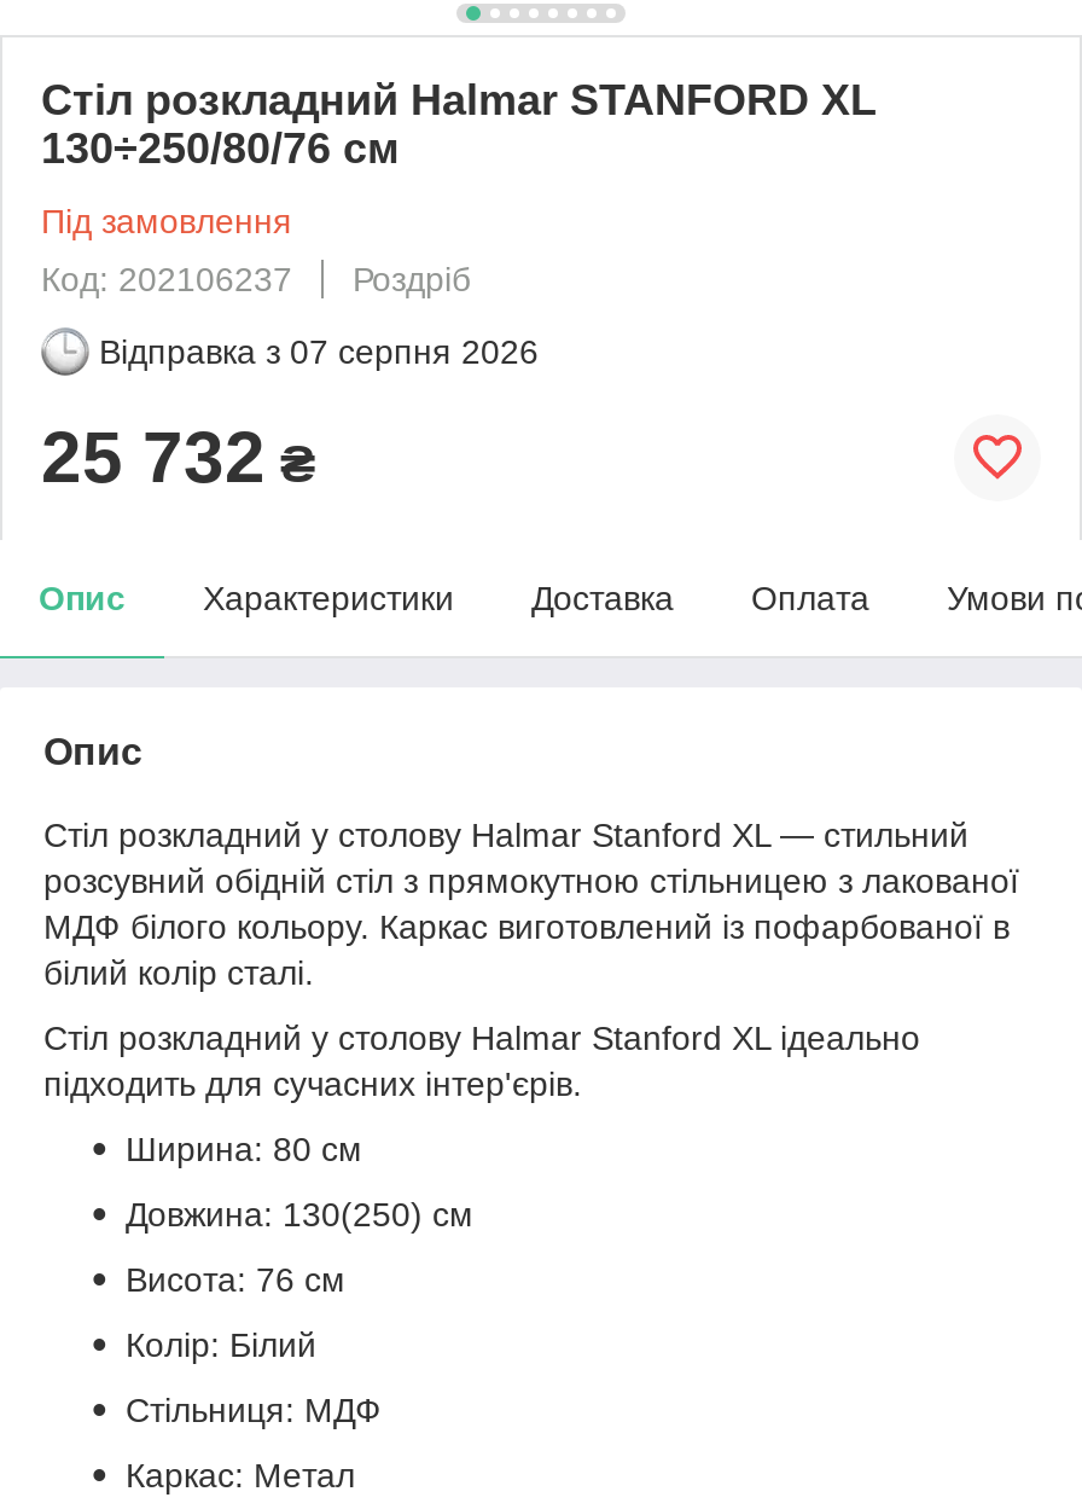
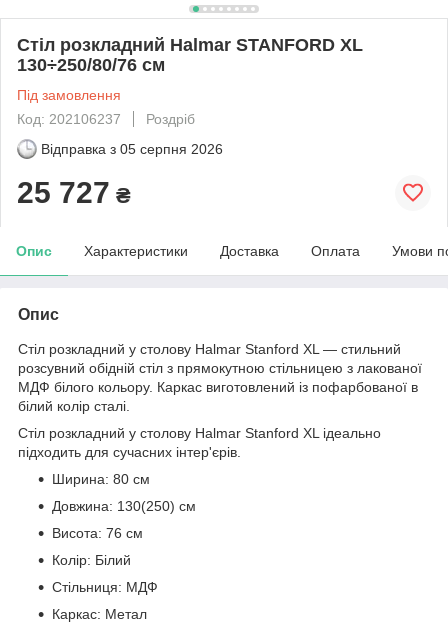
- Відправка з 07 серпня 2026
+ Відправка з 05 серпня 2026

- 25 732 ₴
+ 25 727 ₴
